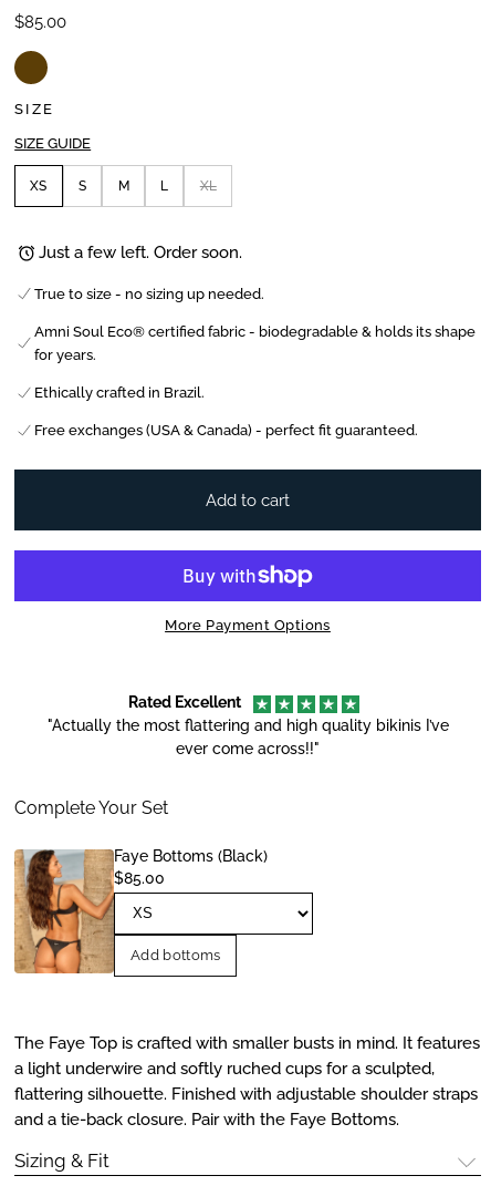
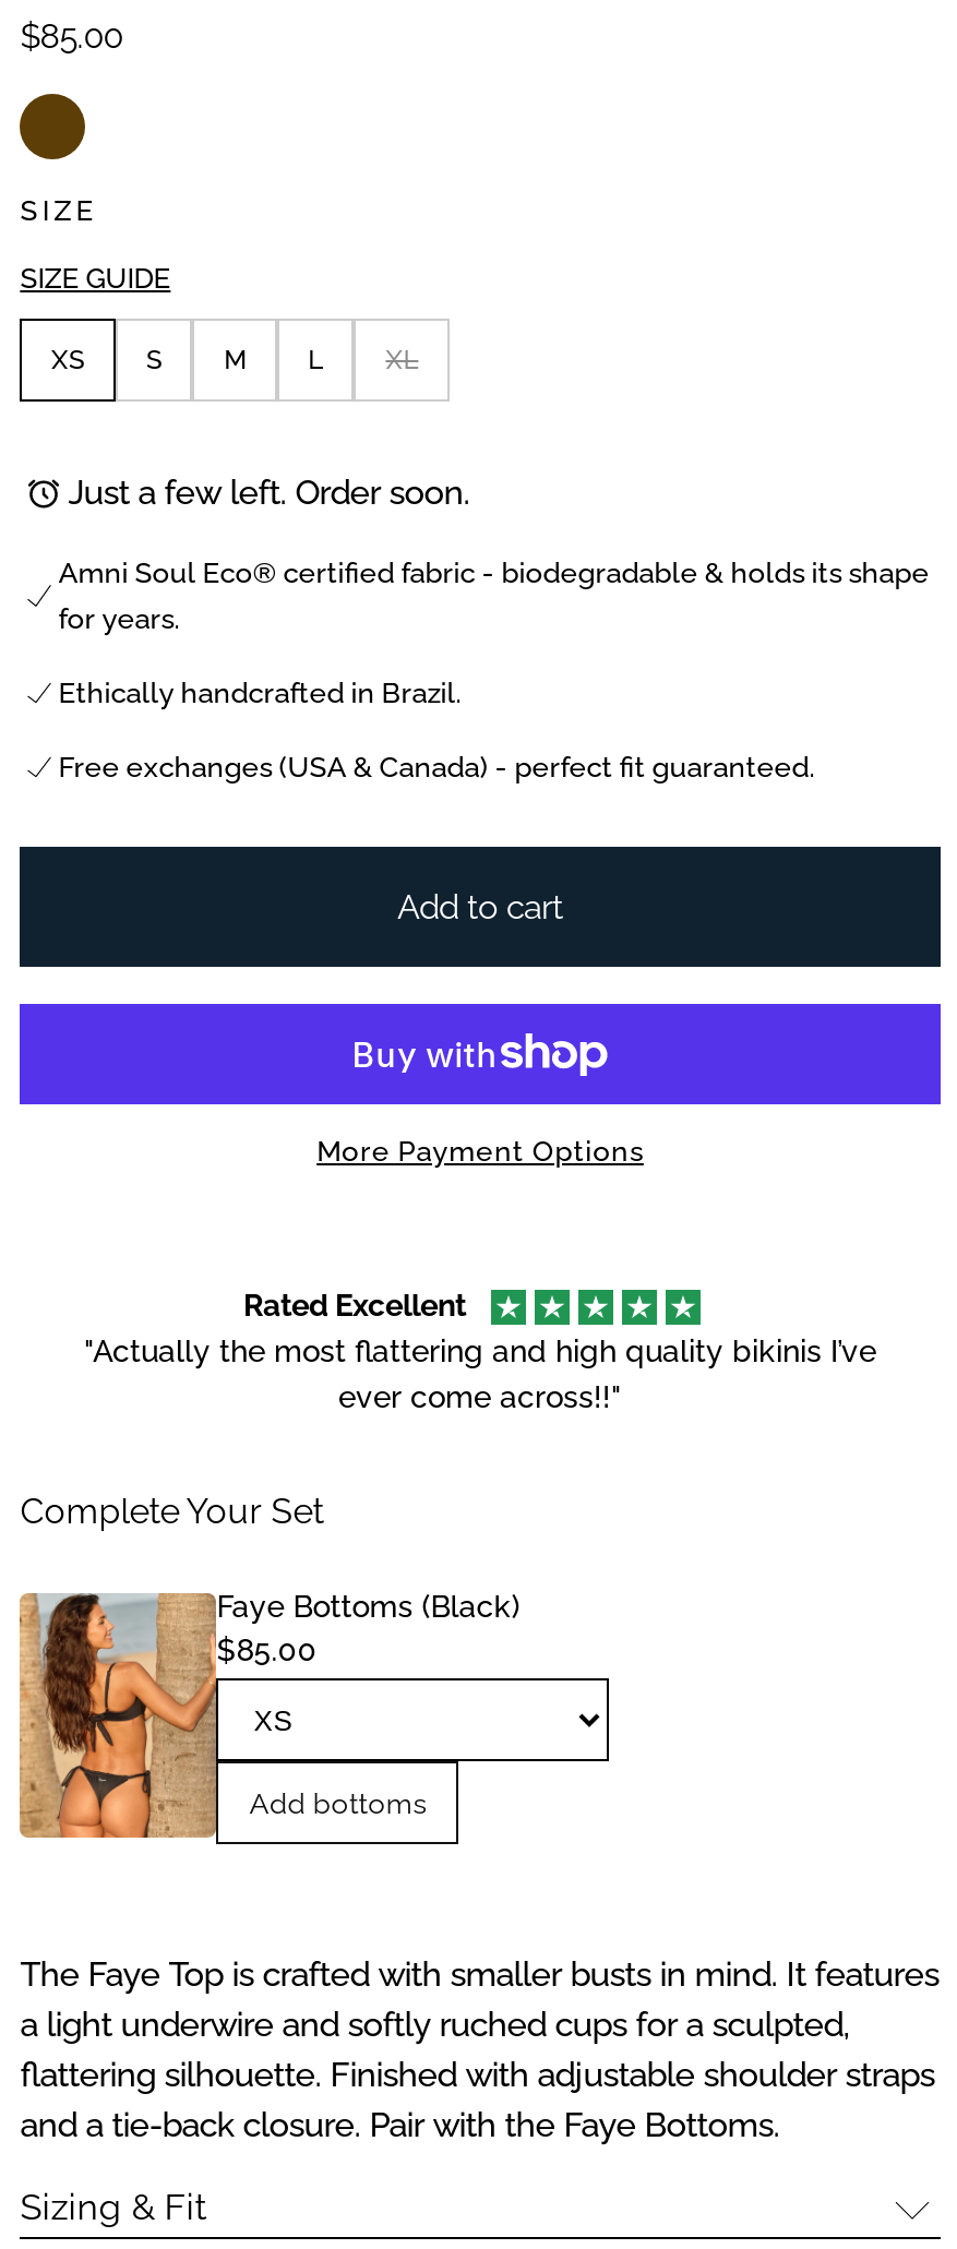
- True to size - no sizing up needed.

- Ethically crafted in Brazil.
+ Ethically handcrafted in Brazil.
